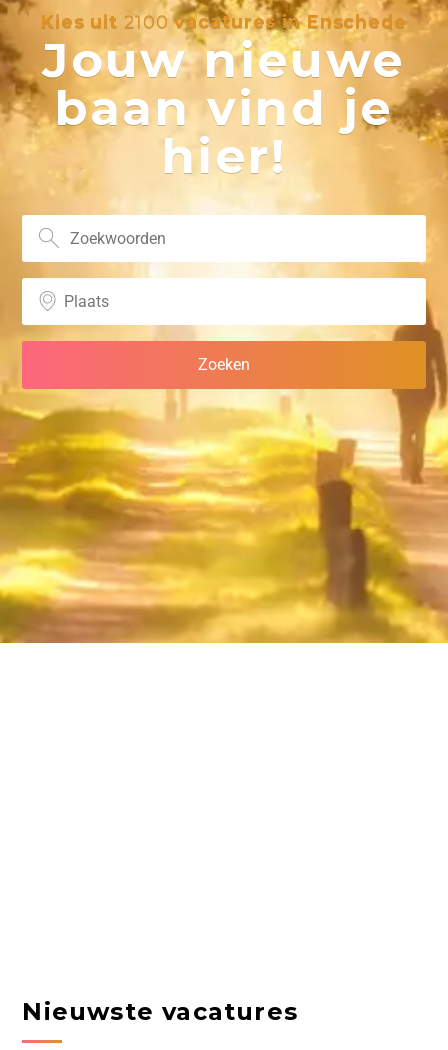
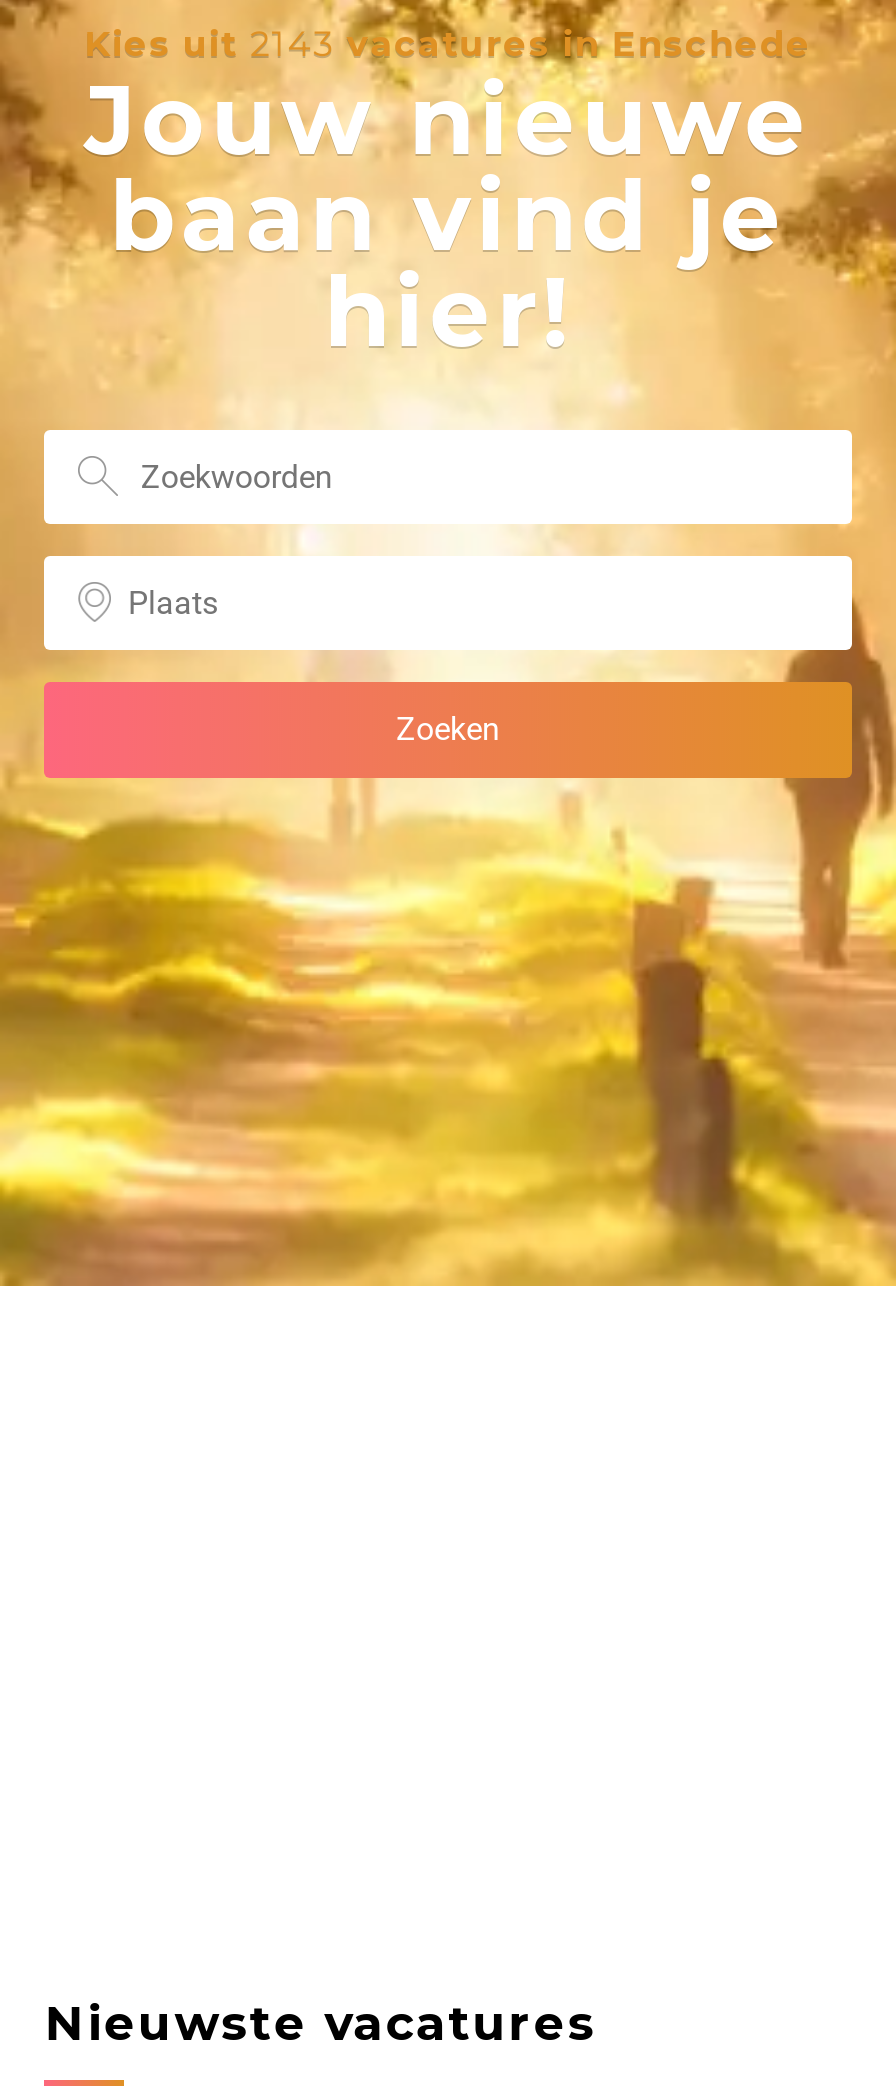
- Kies uit 2100 vacatures in Enschede
+ Kies uit 2143 vacatures in Enschede
